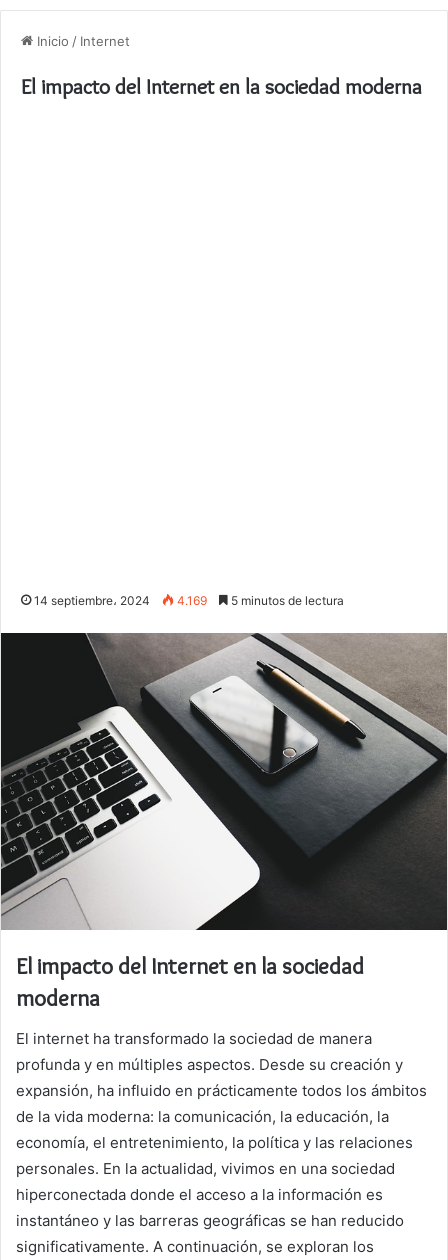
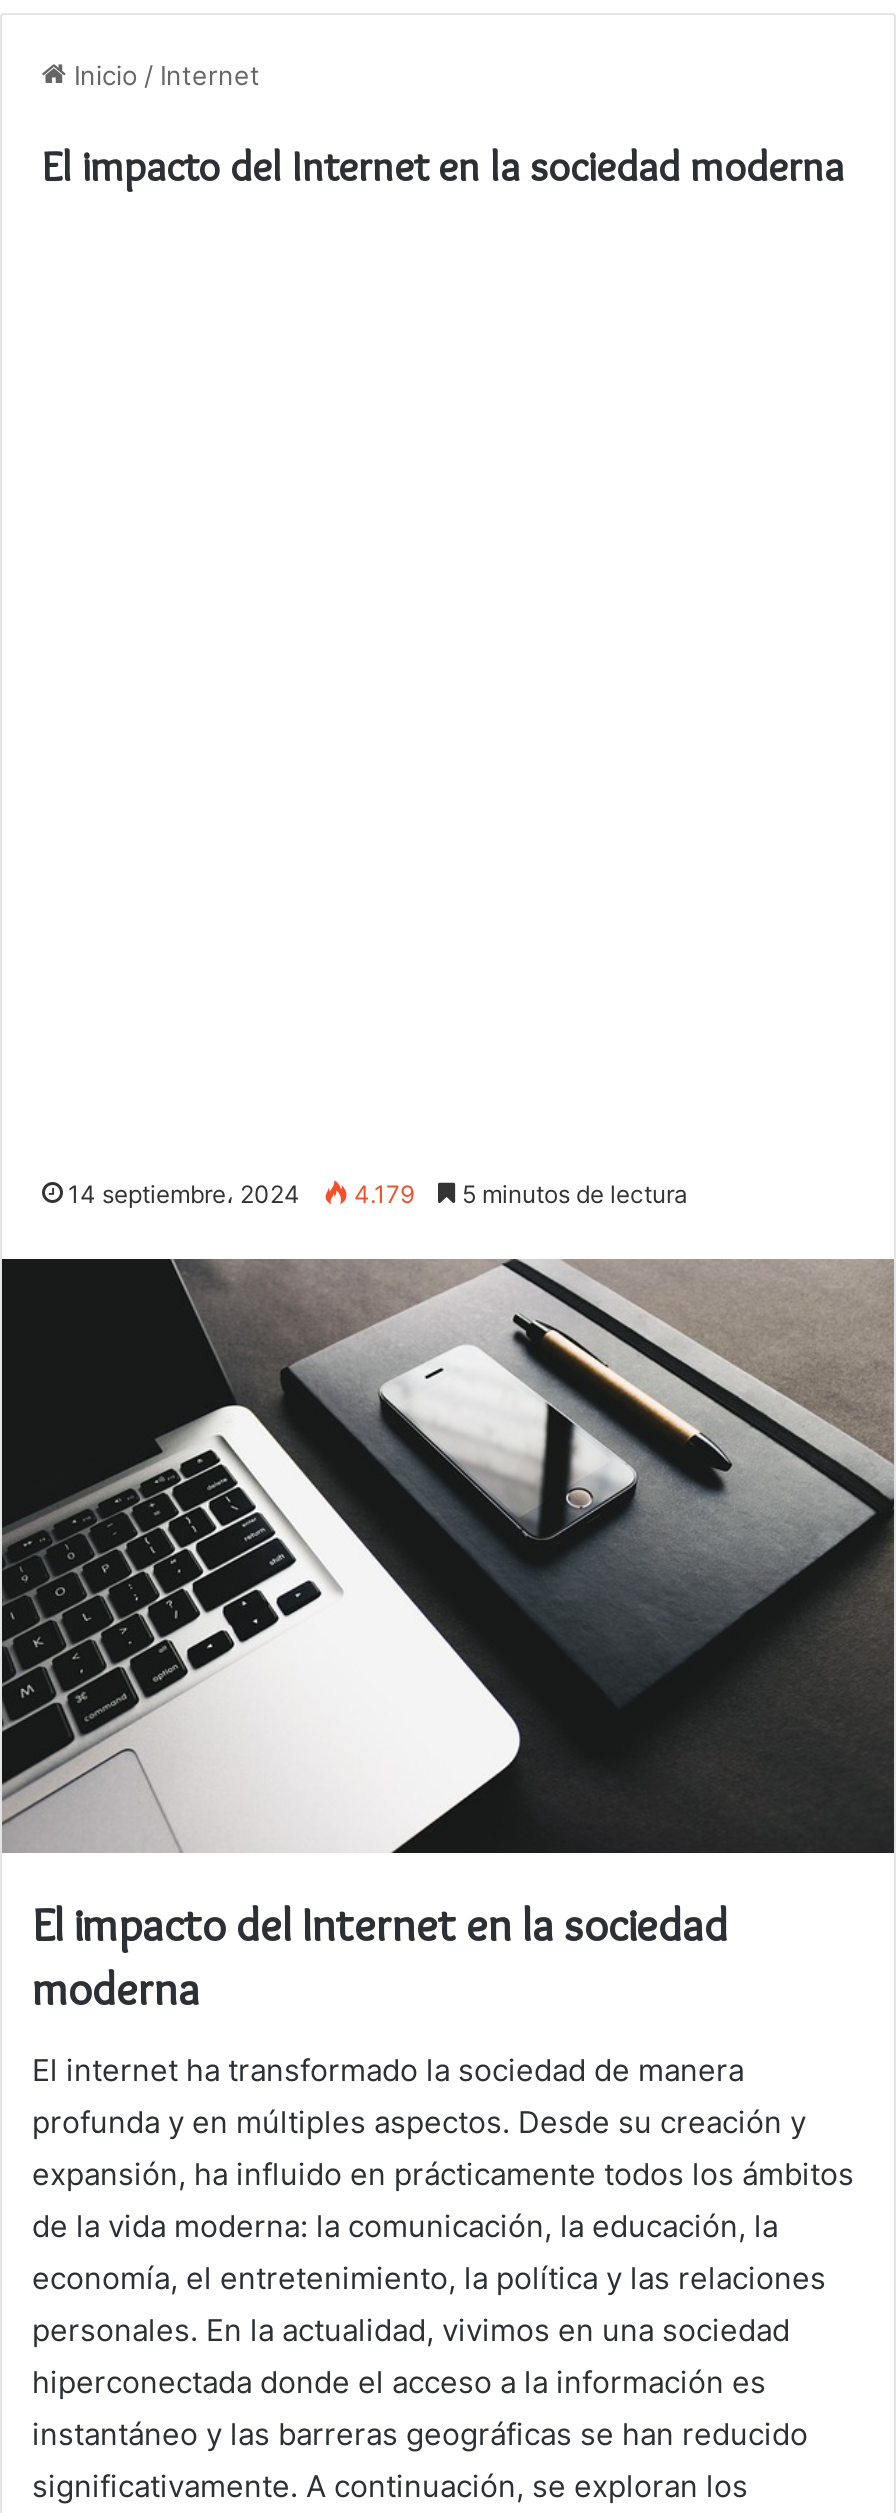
- 14 septiembre، 2024 4.169 5 minutos de lectura
+ 14 septiembre، 2024 4.179 5 minutos de lectura
